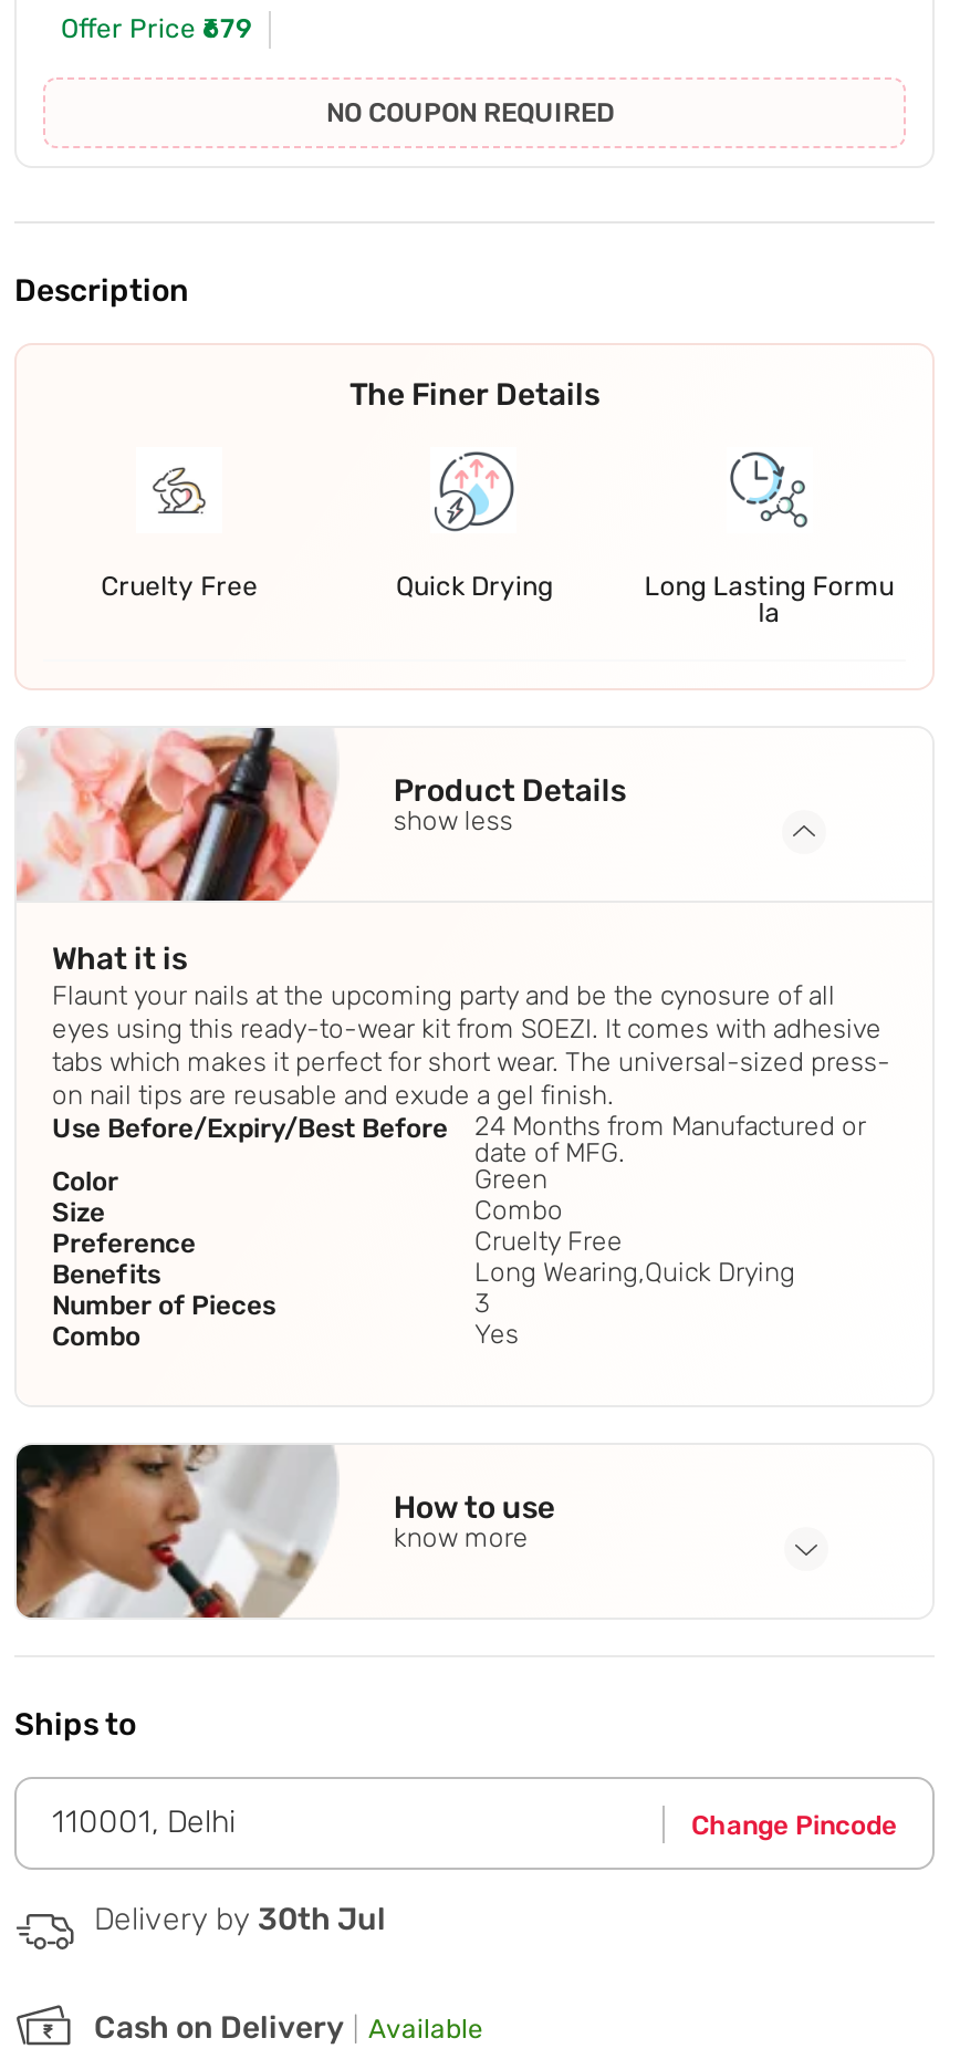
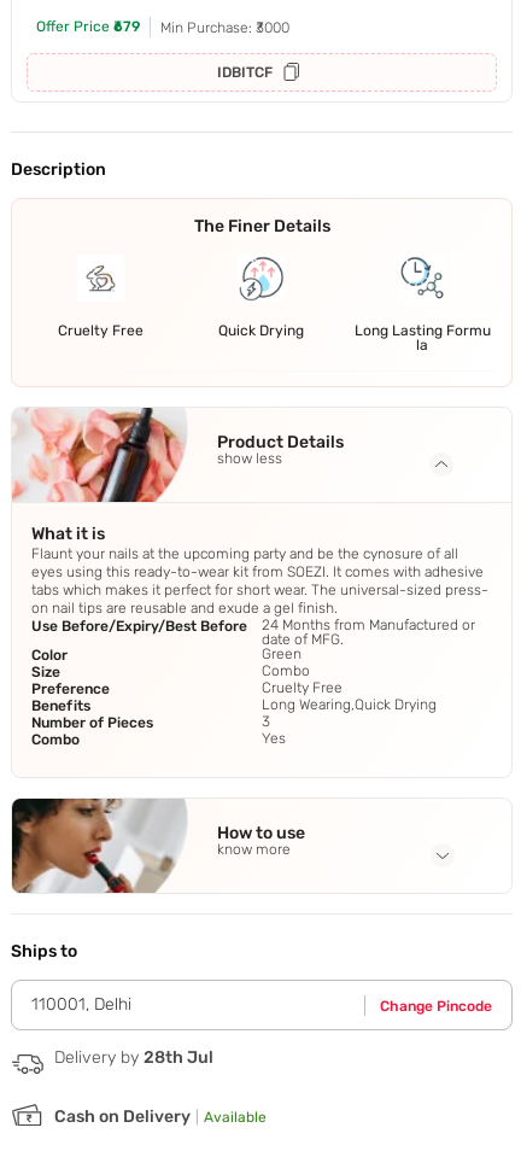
- NO COUPON REQUIRED
+ Min Purchase: ₹3000
+ IDBITCF

- Delivery by 30th Jul
+ Delivery by 28th Jul
